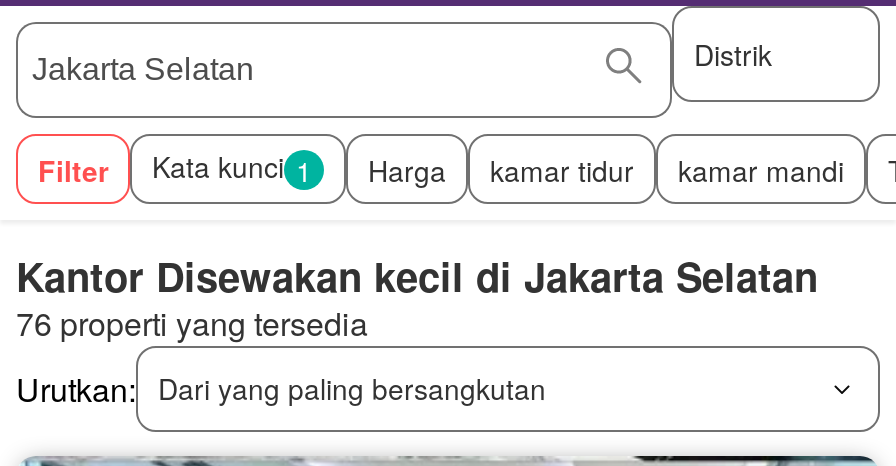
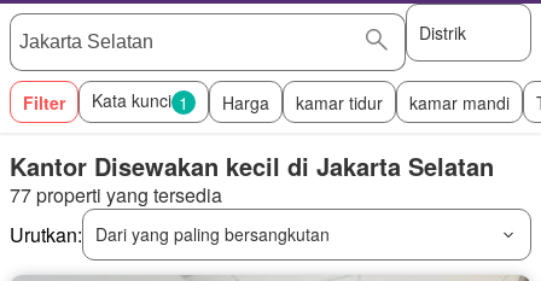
- 76 properti yang tersedia
+ 77 properti yang tersedia
